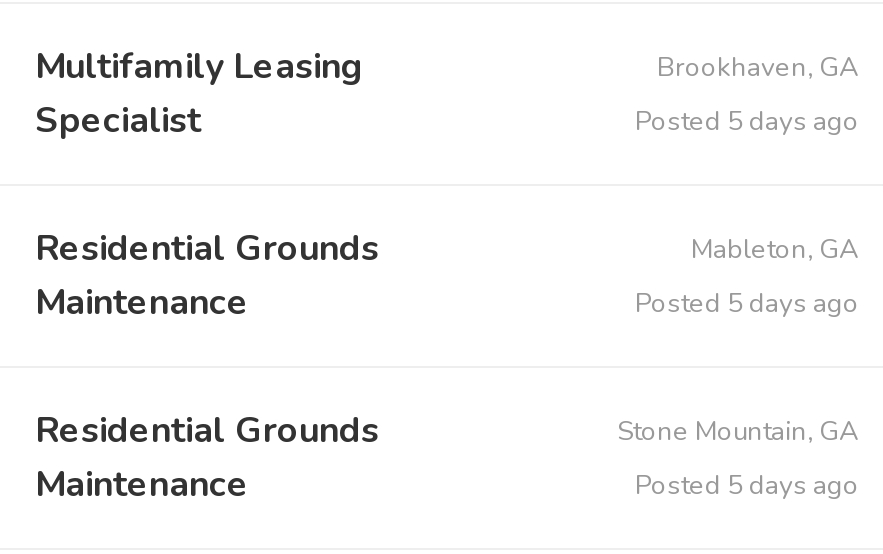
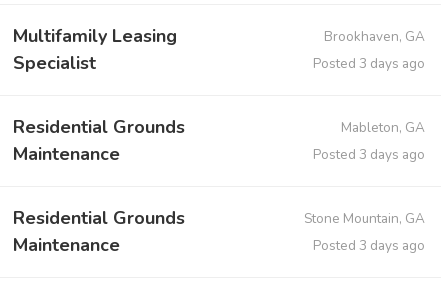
- Posted 5 days ago
+ Posted 3 days ago

- Posted 5 days ago
+ Posted 3 days ago

- Posted 5 days ago
+ Posted 3 days ago
